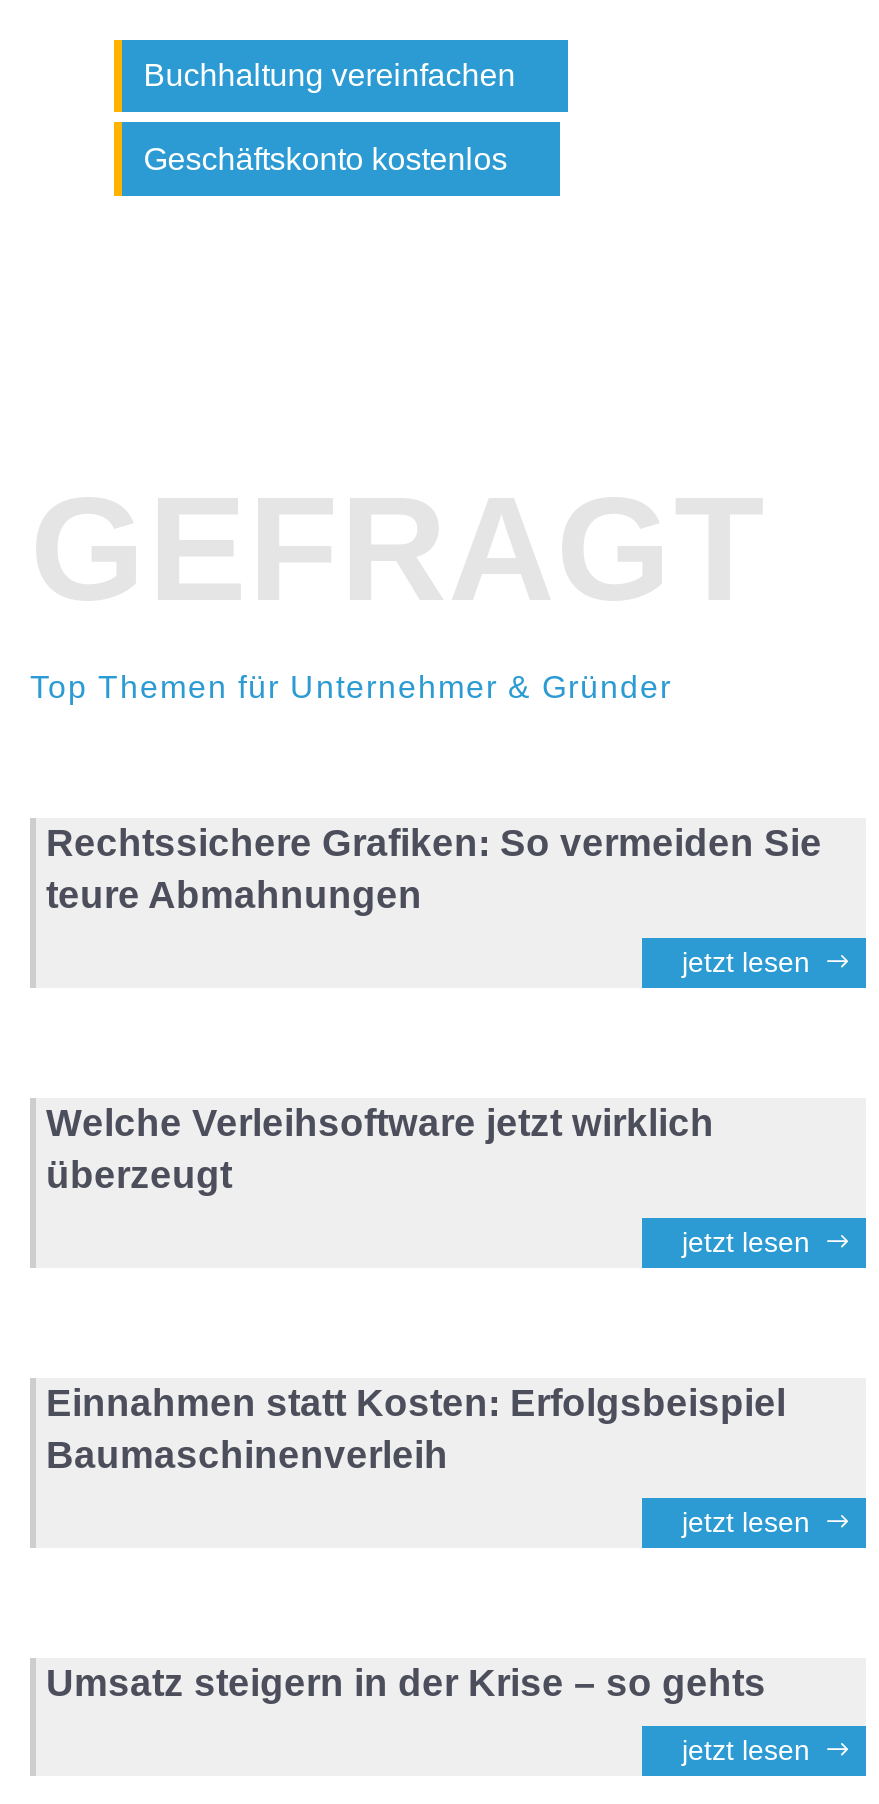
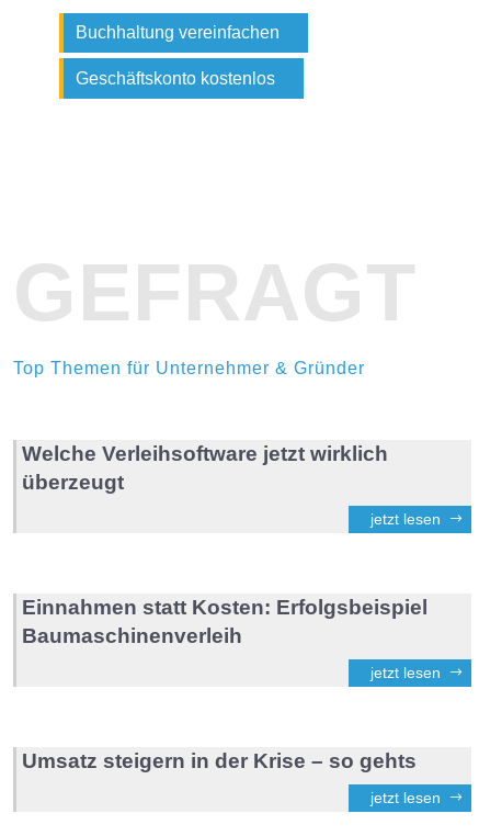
- Rechtssichere Grafiken: So vermeiden Sie
- teure Abmahnungen
- jetzt lesen
